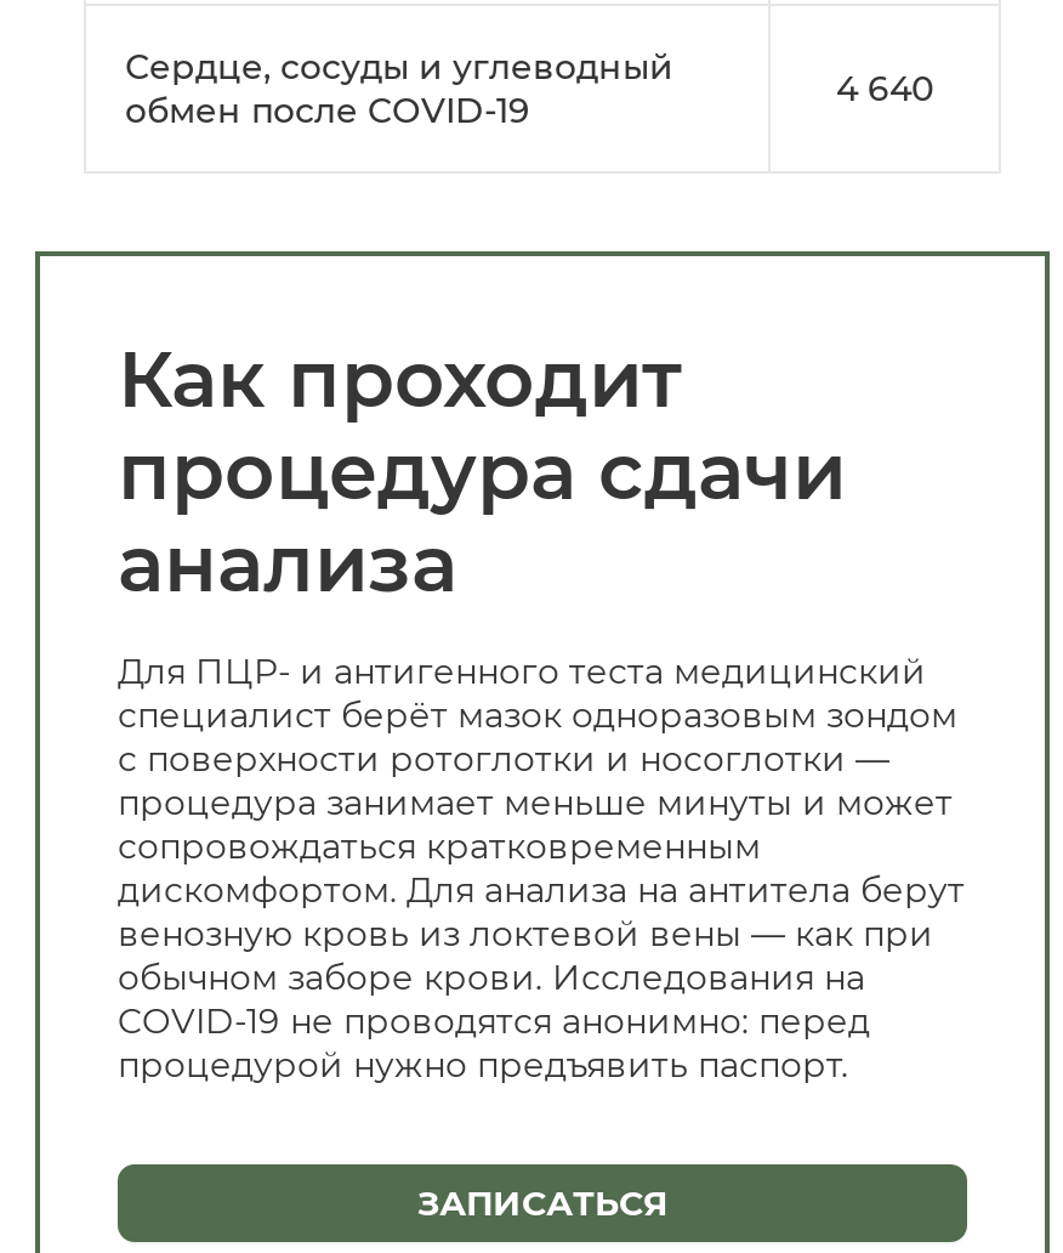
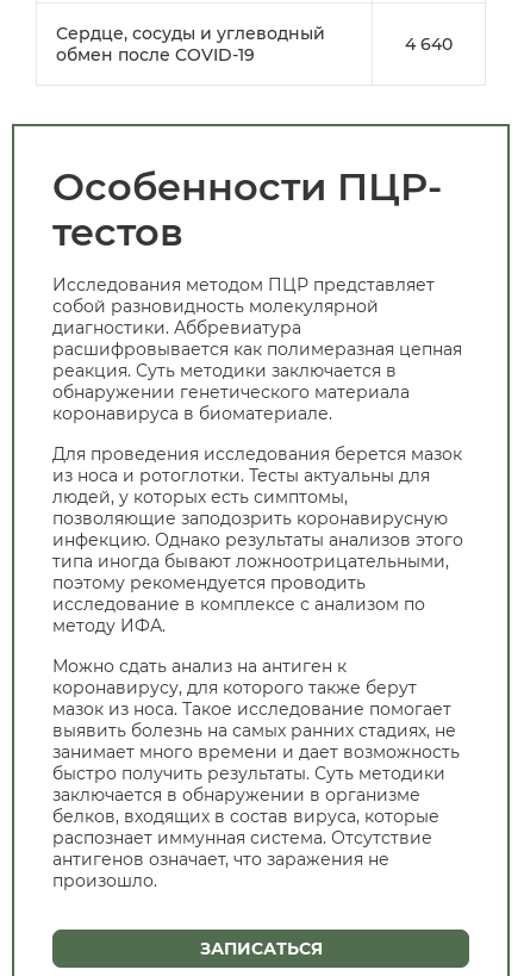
- Как проходит
- процедура сдачи
- анализа
- Для ПЦР- и антигенного теста медицинский
- специалист берёт мазок одноразовым зондом
- с поверхности ротоглотки и носоглотки —
- процедура занимает меньше минуты и может
- сопровождаться кратковременным
- дискомфортом. Для анализа на антитела берут
- венозную кровь из локтевой вены — как при
- обычном заборе крови. Исследования на
- COVID-19 не проводятся анонимно: перед
- процедурой нужно предъявить паспорт.
+ Особенности ПЦР-
+ тестов
+ Исследования методом ПЦР представляет
+ собой разновидность молекулярной
+ диагностики. Аббревиатура
+ расшифровывается как полимеразная цепная
+ реакция. Суть методики заключается в
+ обнаружении генетического материала
+ коронавируса в биоматериале.
+ Для проведения исследования берется мазок
+ из носа и ротоглотки. Тесты актуальны для
+ людей, у которых есть симптомы,
+ позволяющие заподозрить коронавирусную
+ инфекцию. Однако результаты анализов этого
+ типа иногда бывают ложноотрицательными,
+ поэтому рекомендуется проводить
+ исследование в комплексе с анализом по
+ методу ИФА.
+ Можно сдать анализ на антиген к
+ коронавирусу, для которого также берут
+ мазок из носа. Такое исследование помогает
+ выявить болезнь на самых ранних стадиях, не
+ занимает много времени и дает возможность
+ быстро получить результаты. Суть методики
+ заключается в обнаружении в организме
+ белков, входящих в состав вируса, которые
+ распознает иммунная система. Отсутствие
+ антигенов означает, что заражения не
+ произошло.
